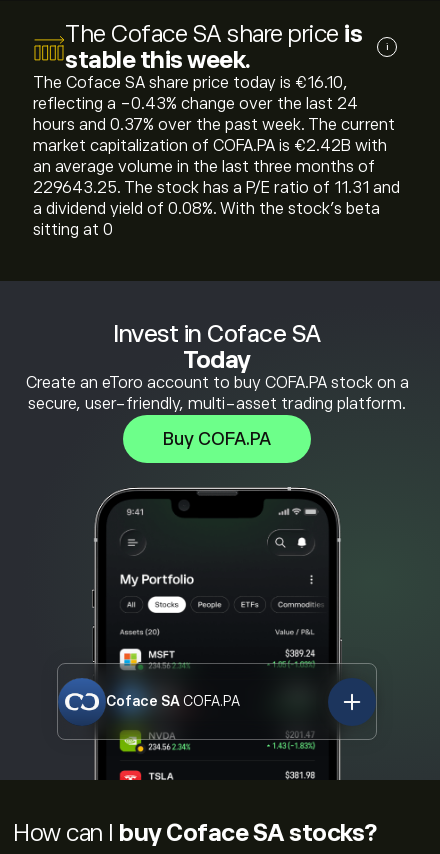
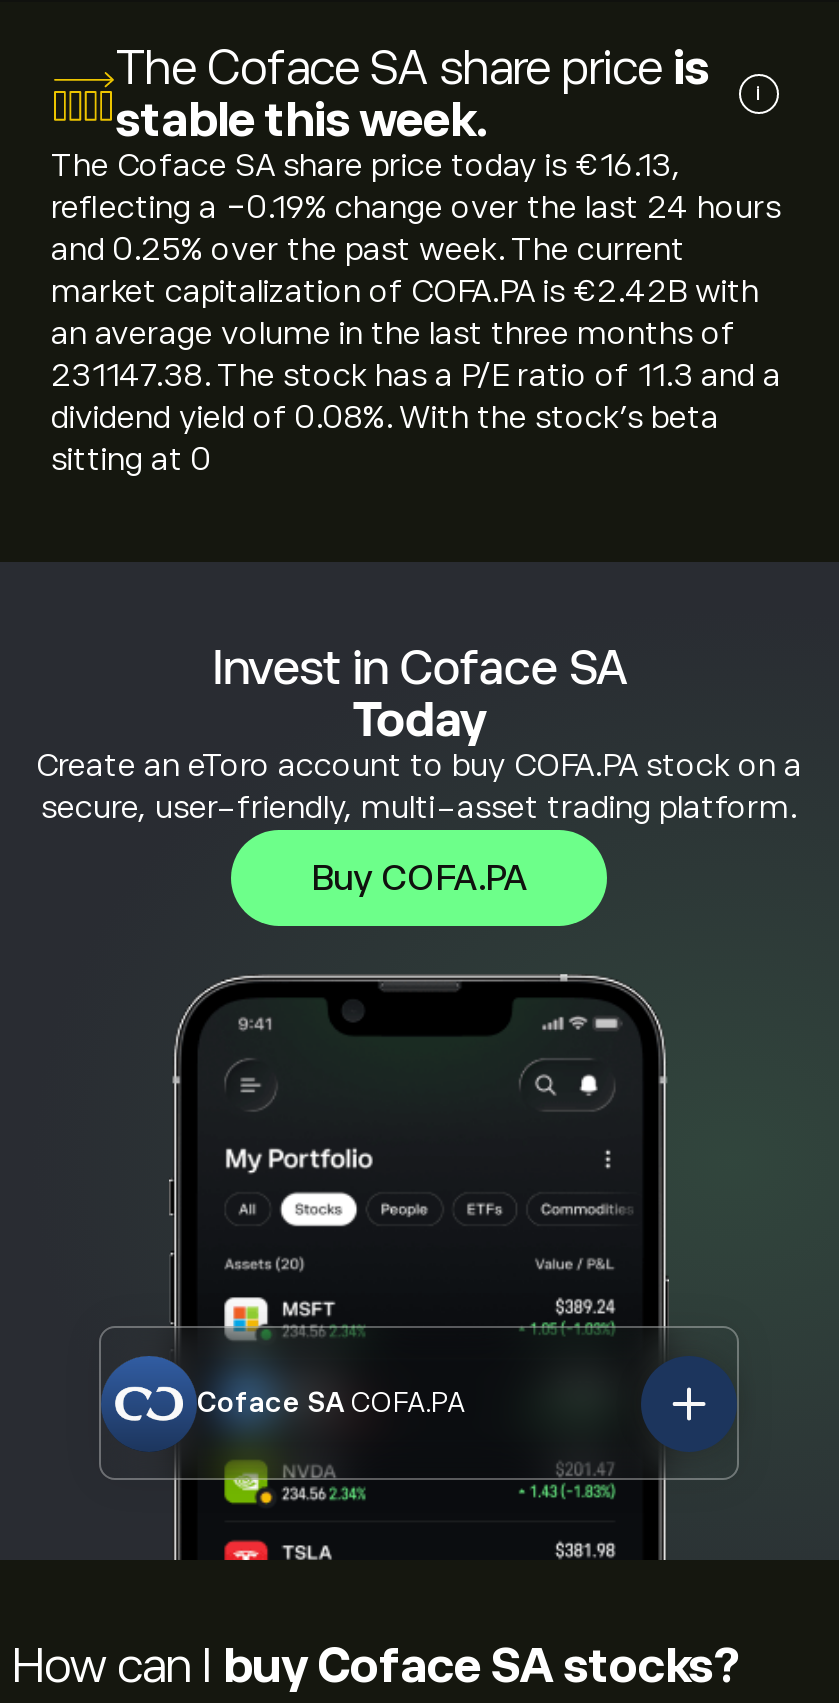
- The Coface SA share price today is €16.10,
- reflecting a -0.43% change over the last 24
- hours and 0.37% over the past week. The current
+ The Coface SA share price today is €16.13,
+ reflecting a -0.19% change over the last 24 hours
+ and 0.25% over the past week. The current

- 229643.25. The stock has a P/E ratio of 11.31 and
- a dividend yield of 0.08%. With the stock’s beta
+ 231147.38. The stock has a P/E ratio of 11.3 and a
+ dividend yield of 0.08%. With the stock’s beta
